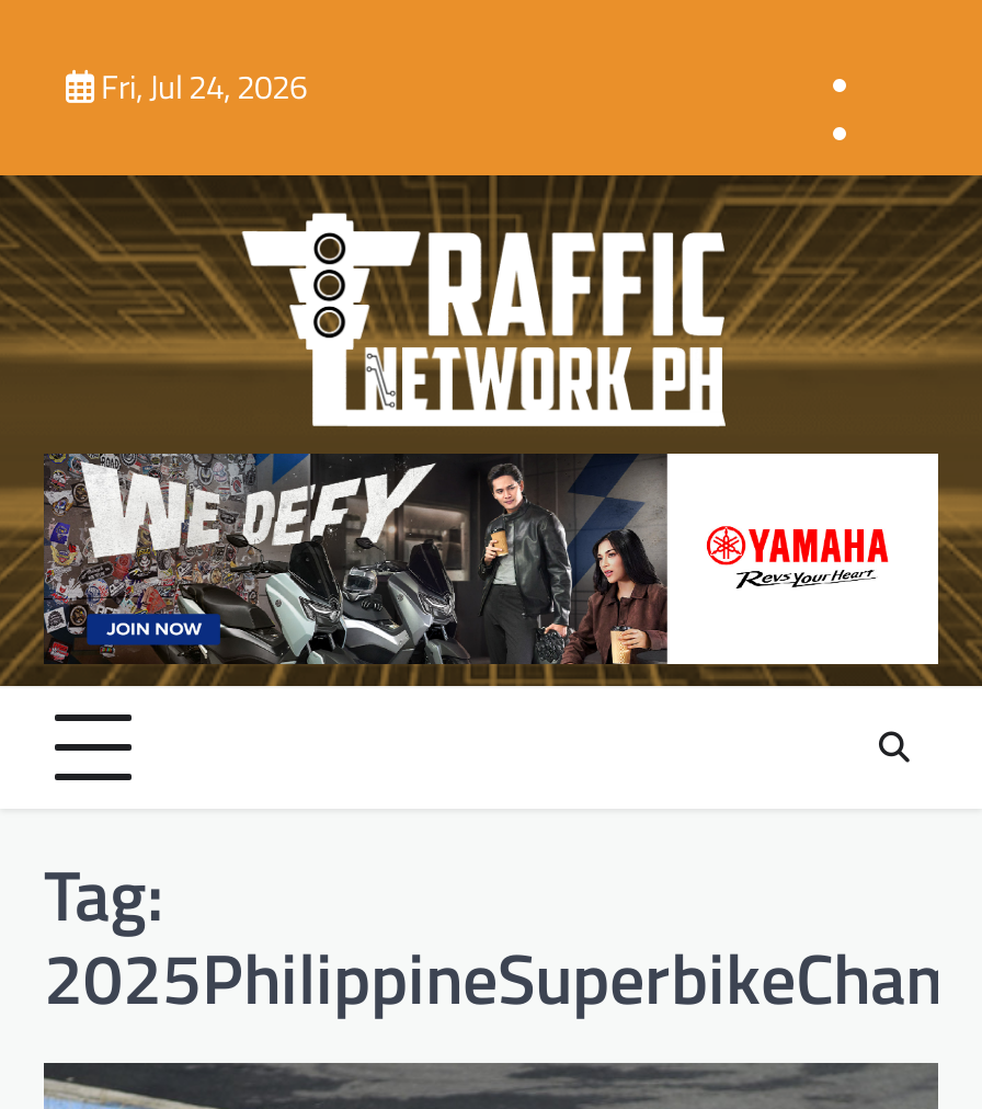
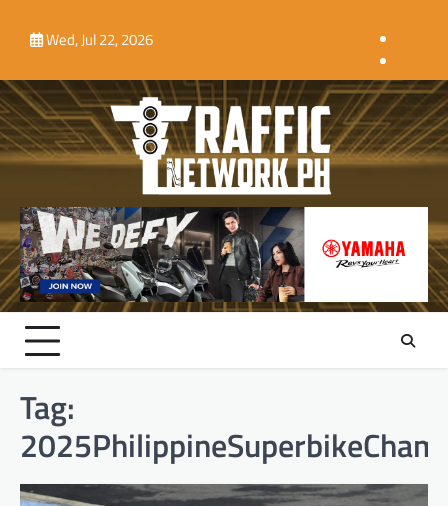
- Fri, Jul 24, 2026
+ Wed, Jul 22, 2026
